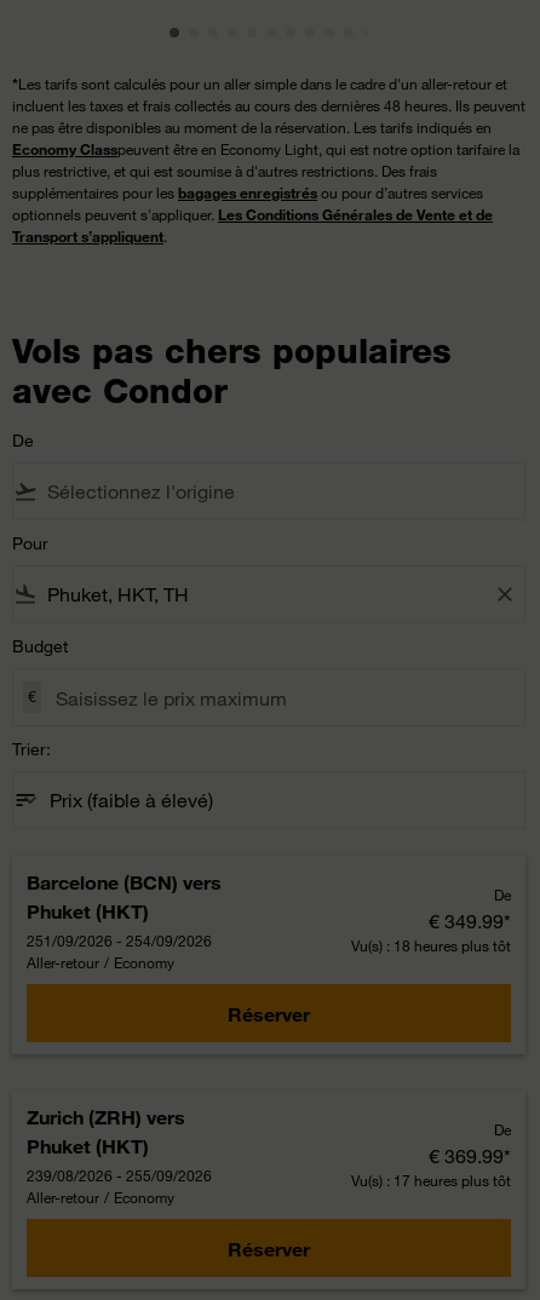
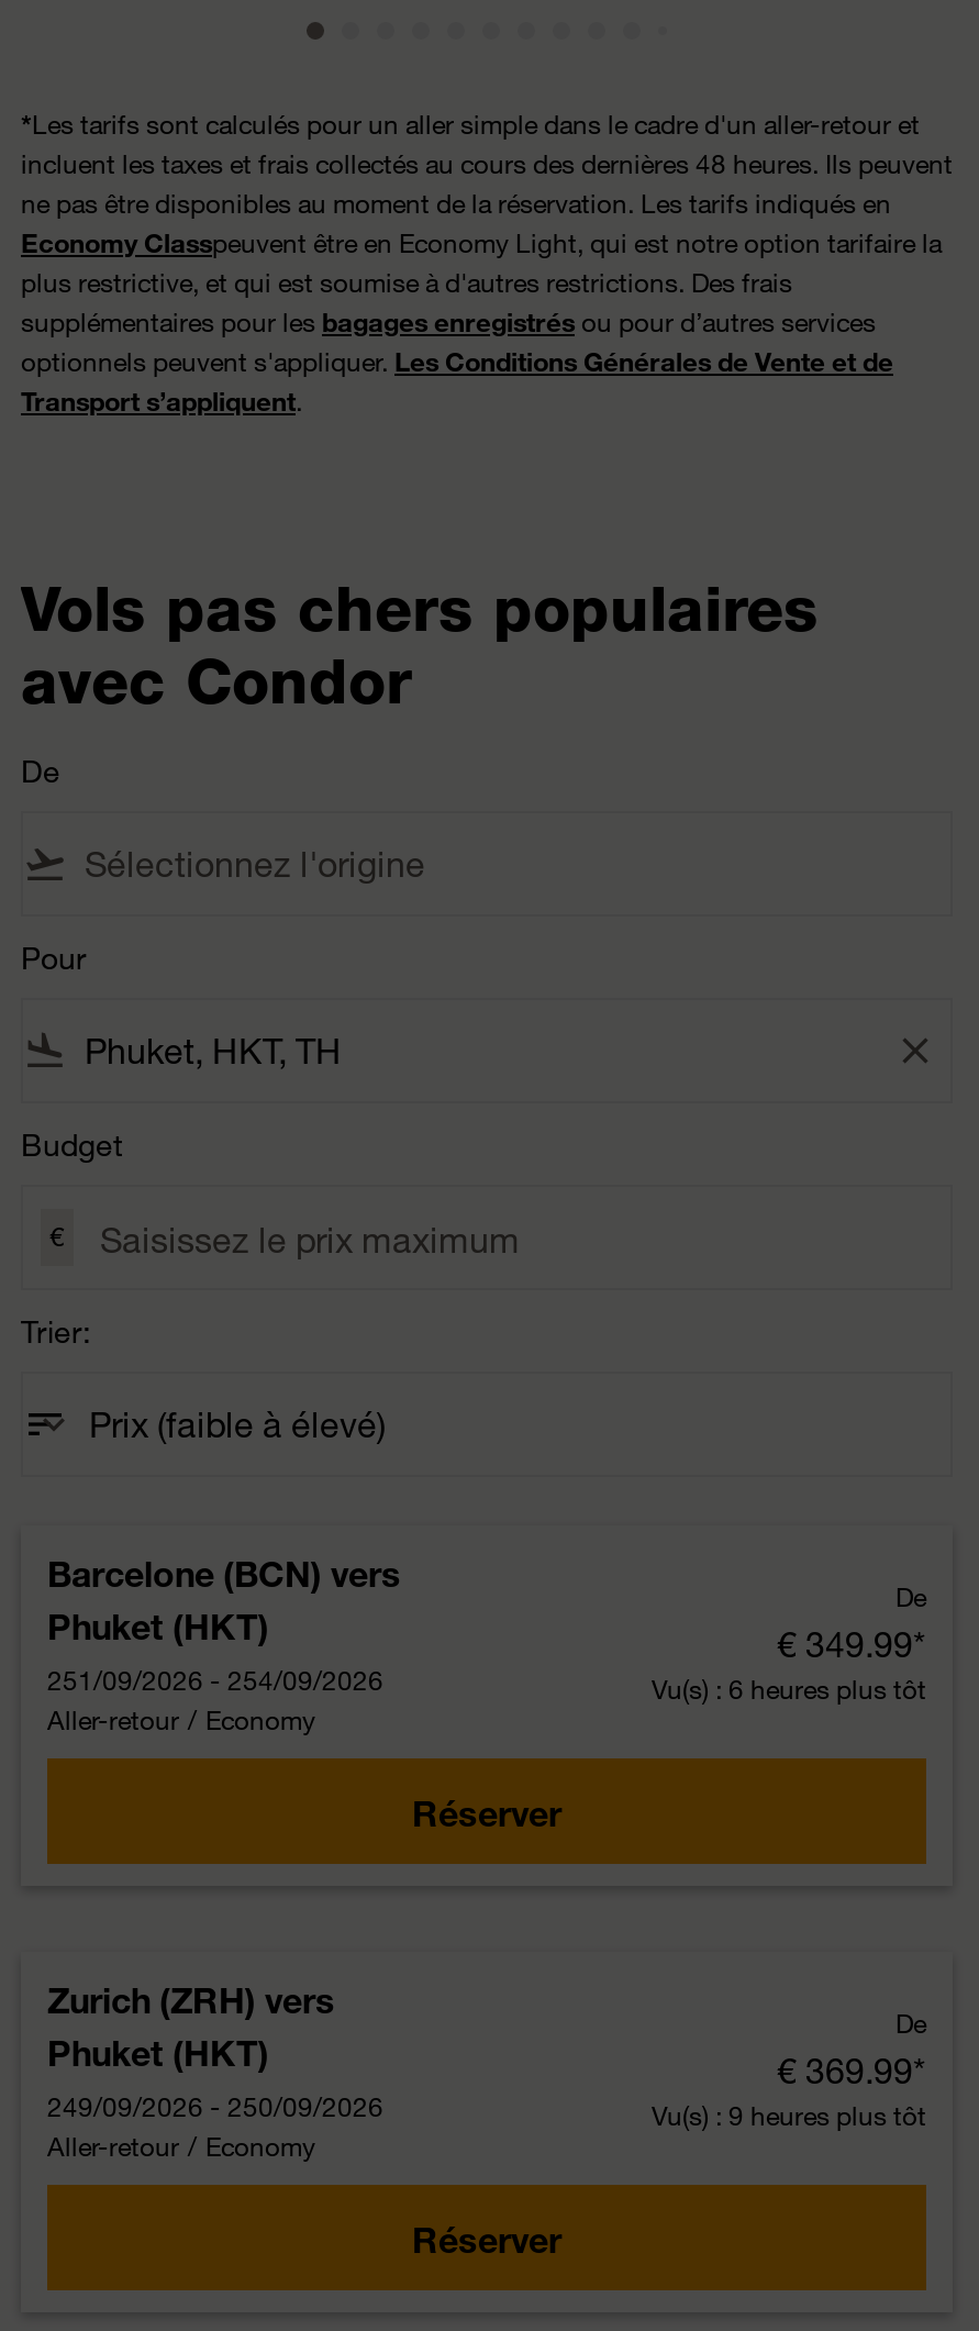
- Vu(s) : 18 heures plus tôt
+ Vu(s) : 6 heures plus tôt

- 239/08/2026 - 255/09/2026
+ 249/09/2026 - 250/09/2026

- Vu(s) : 17 heures plus tôt
+ Vu(s) : 9 heures plus tôt
